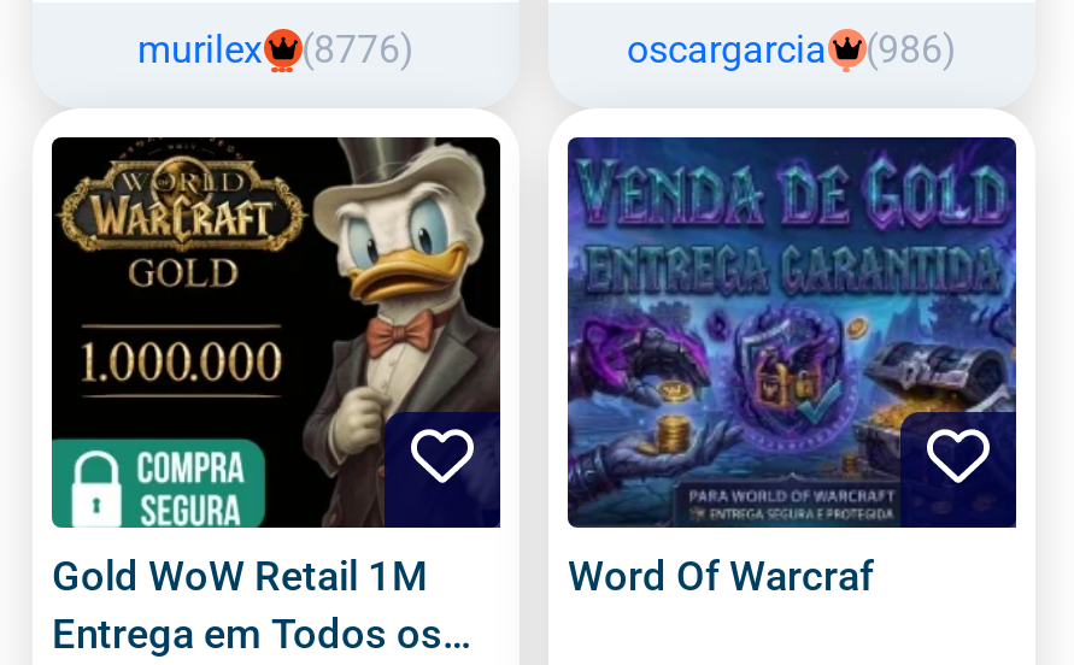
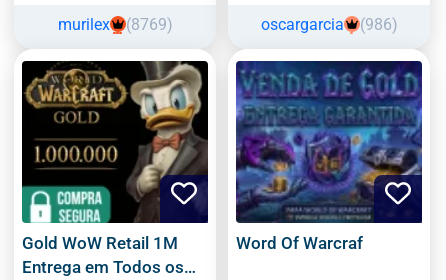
- murilex (8776)
+ murilex (8769)
